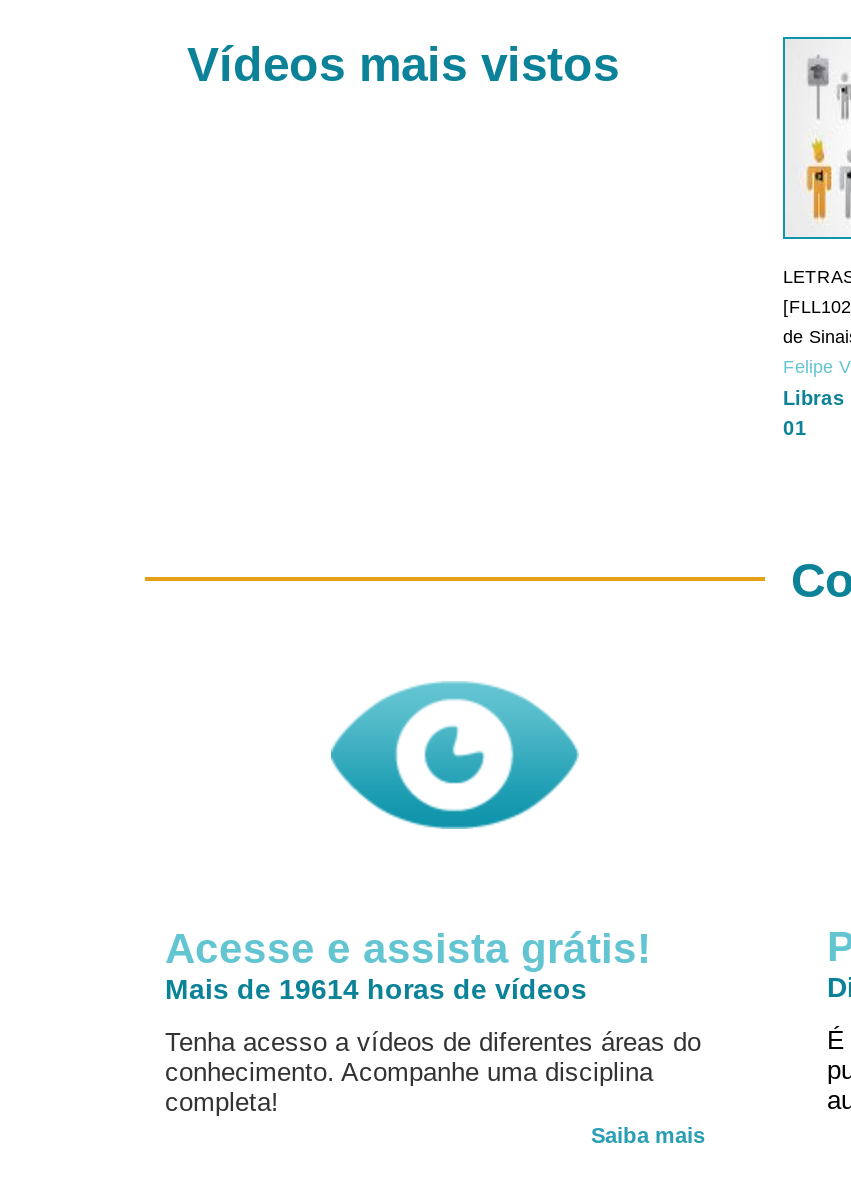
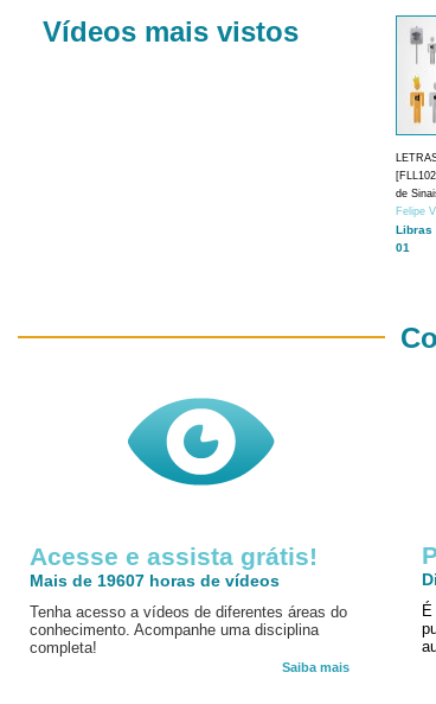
- Mais de 19614 horas de vídeos
+ Mais de 19607 horas de vídeos
